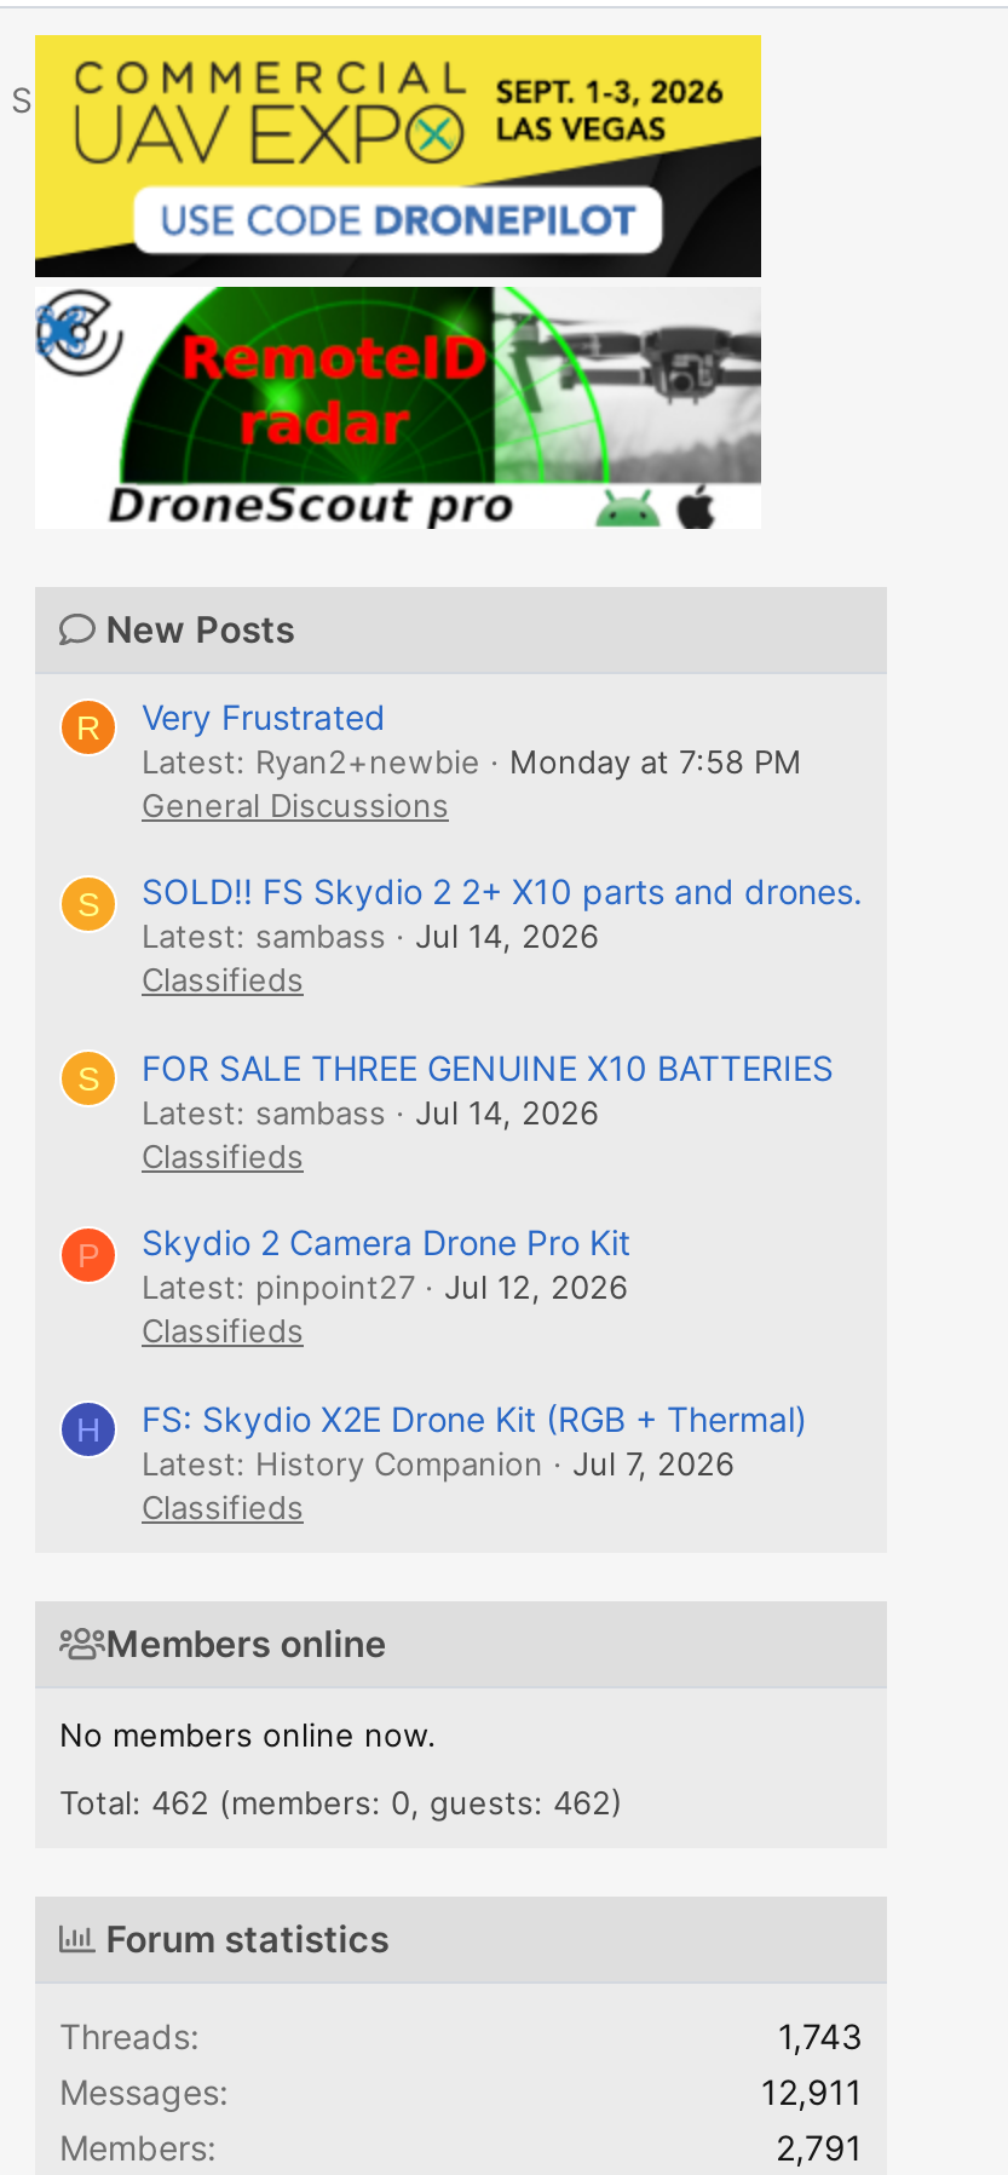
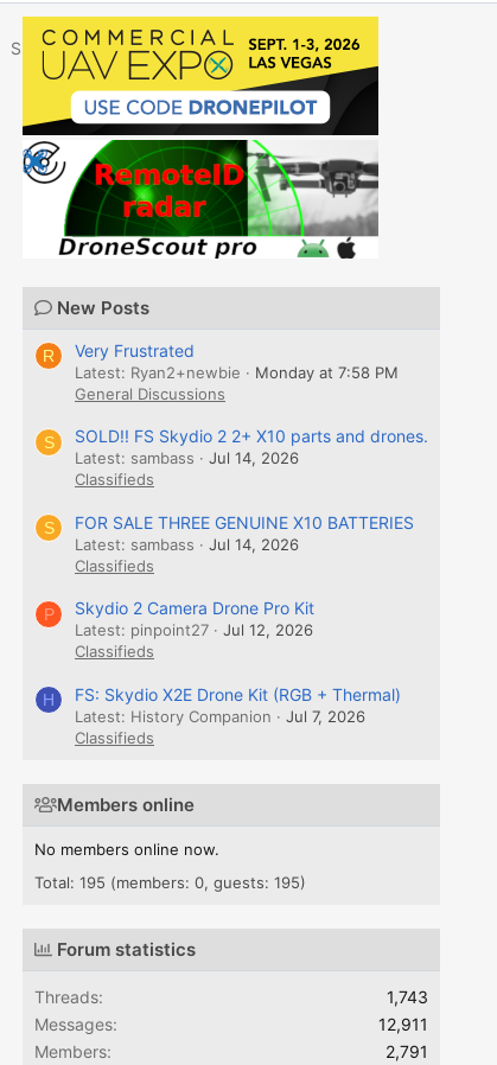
- Total: 462 (members: 0, guests: 462)
+ Total: 195 (members: 0, guests: 195)
